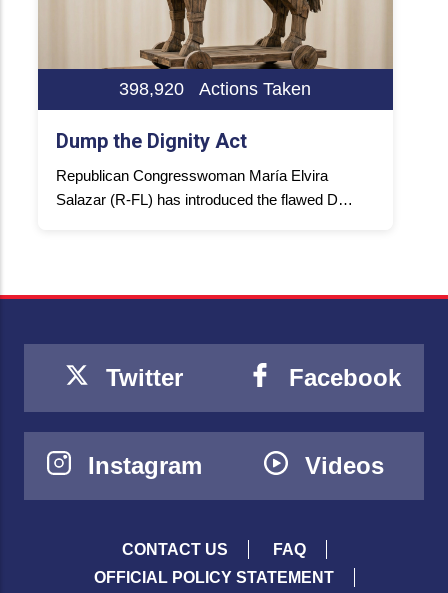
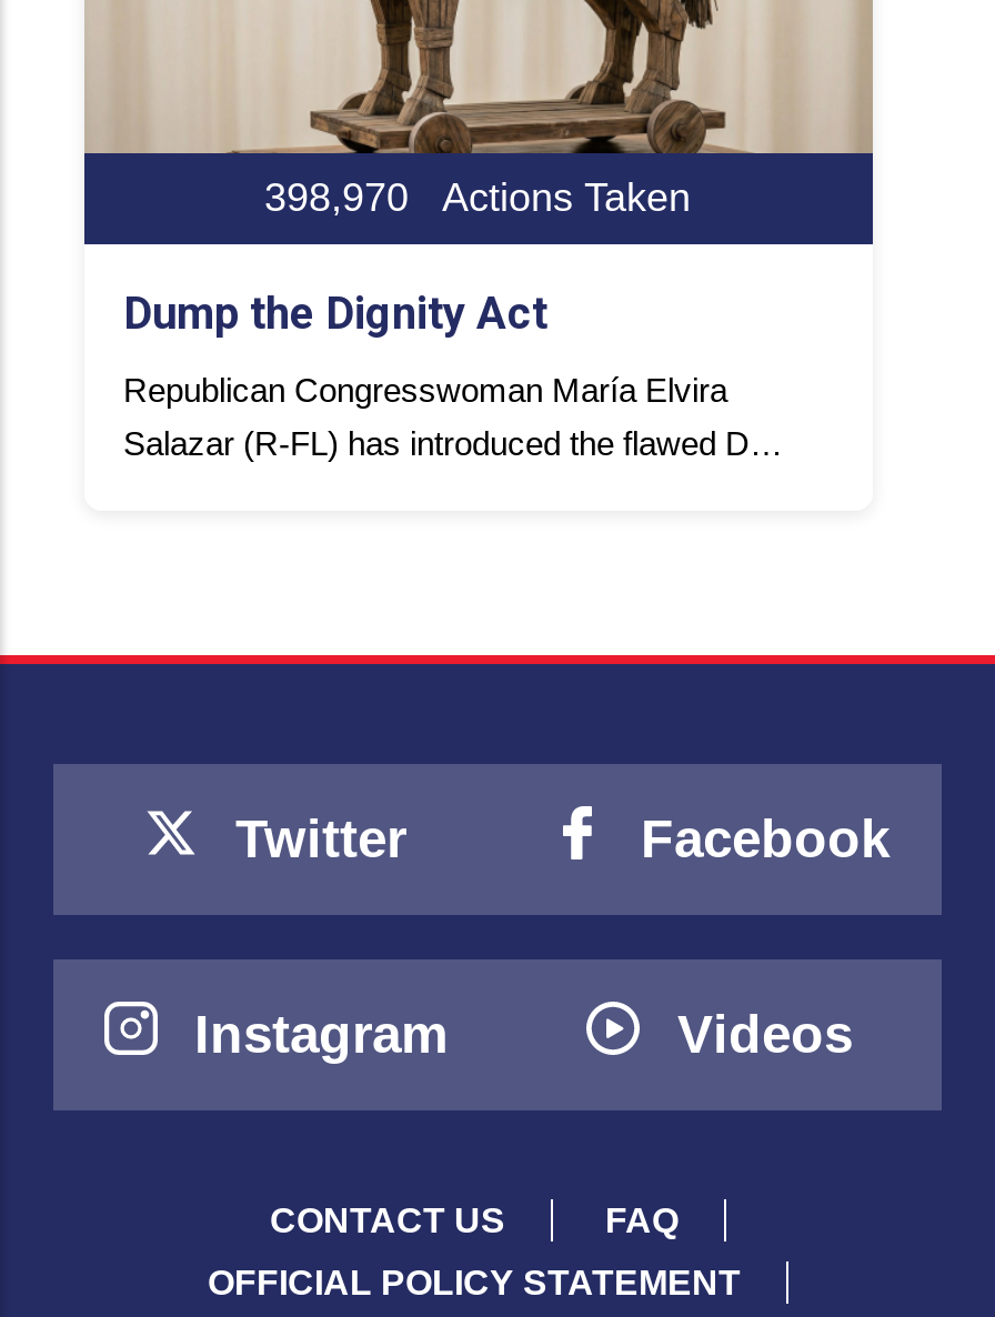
- 398,920 Actions Taken
+ 398,970 Actions Taken
